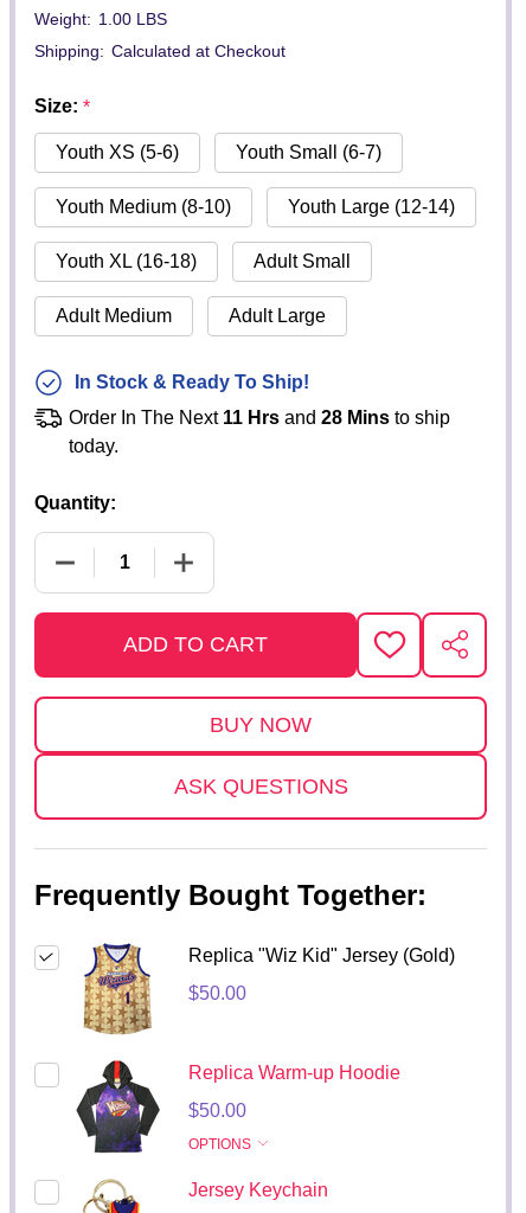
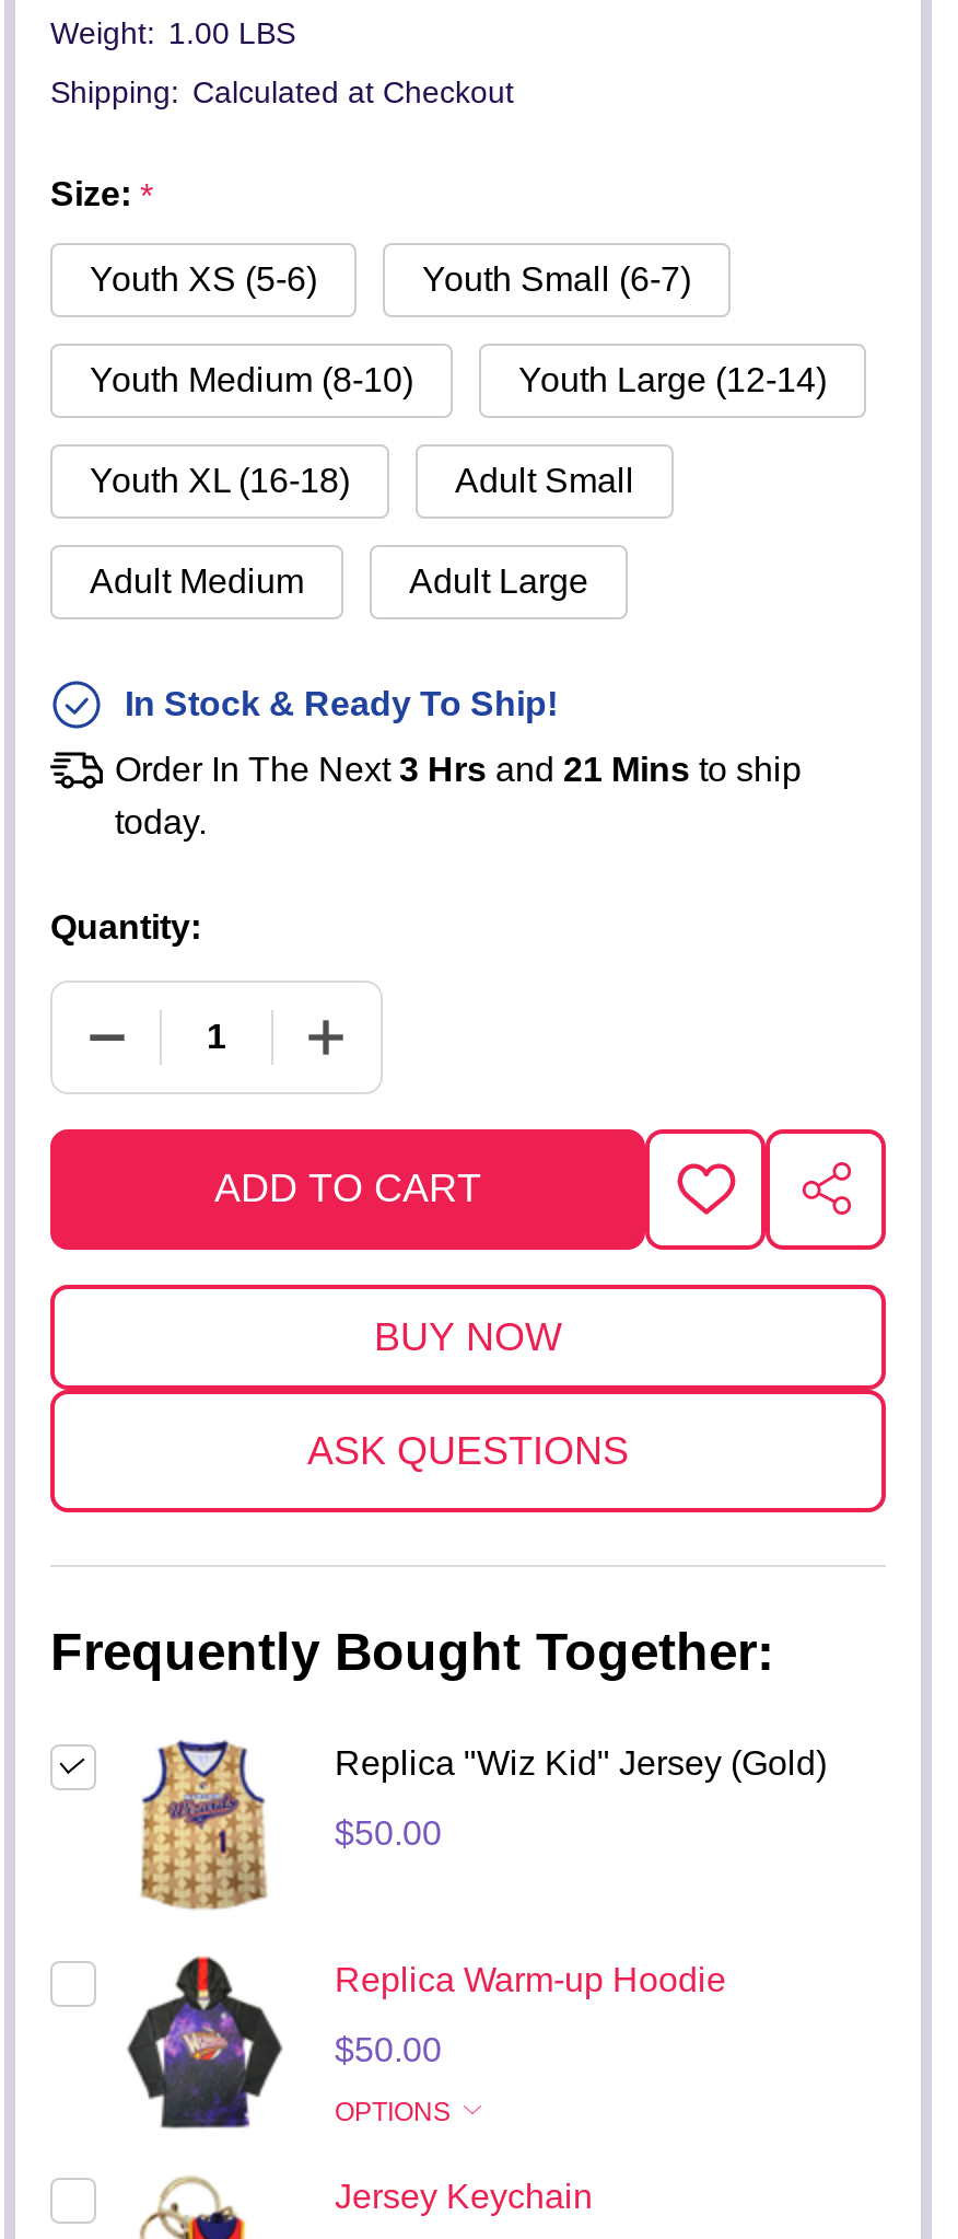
- Order In The Next 11 Hrs and 28 Mins to ship
+ Order In The Next 3 Hrs and 21 Mins to ship
